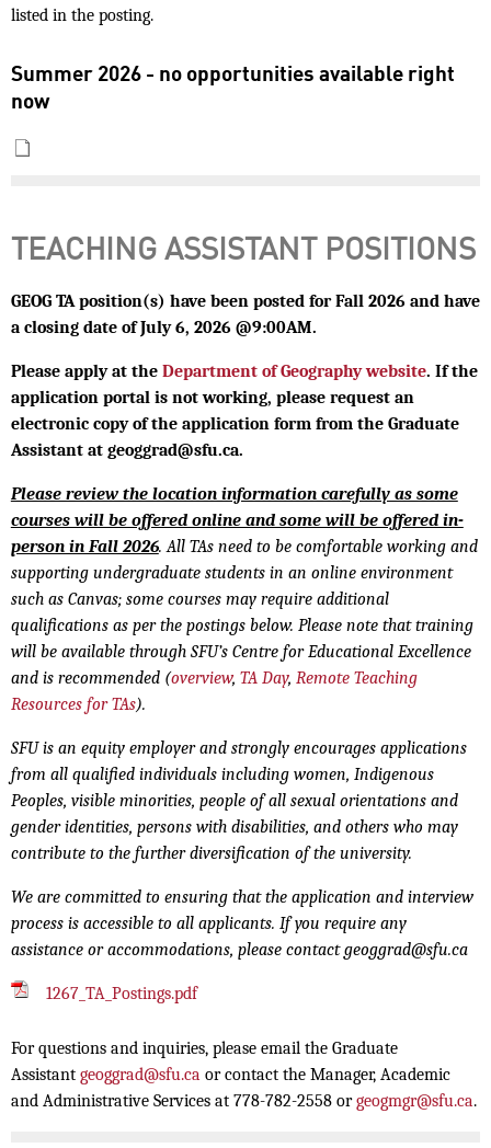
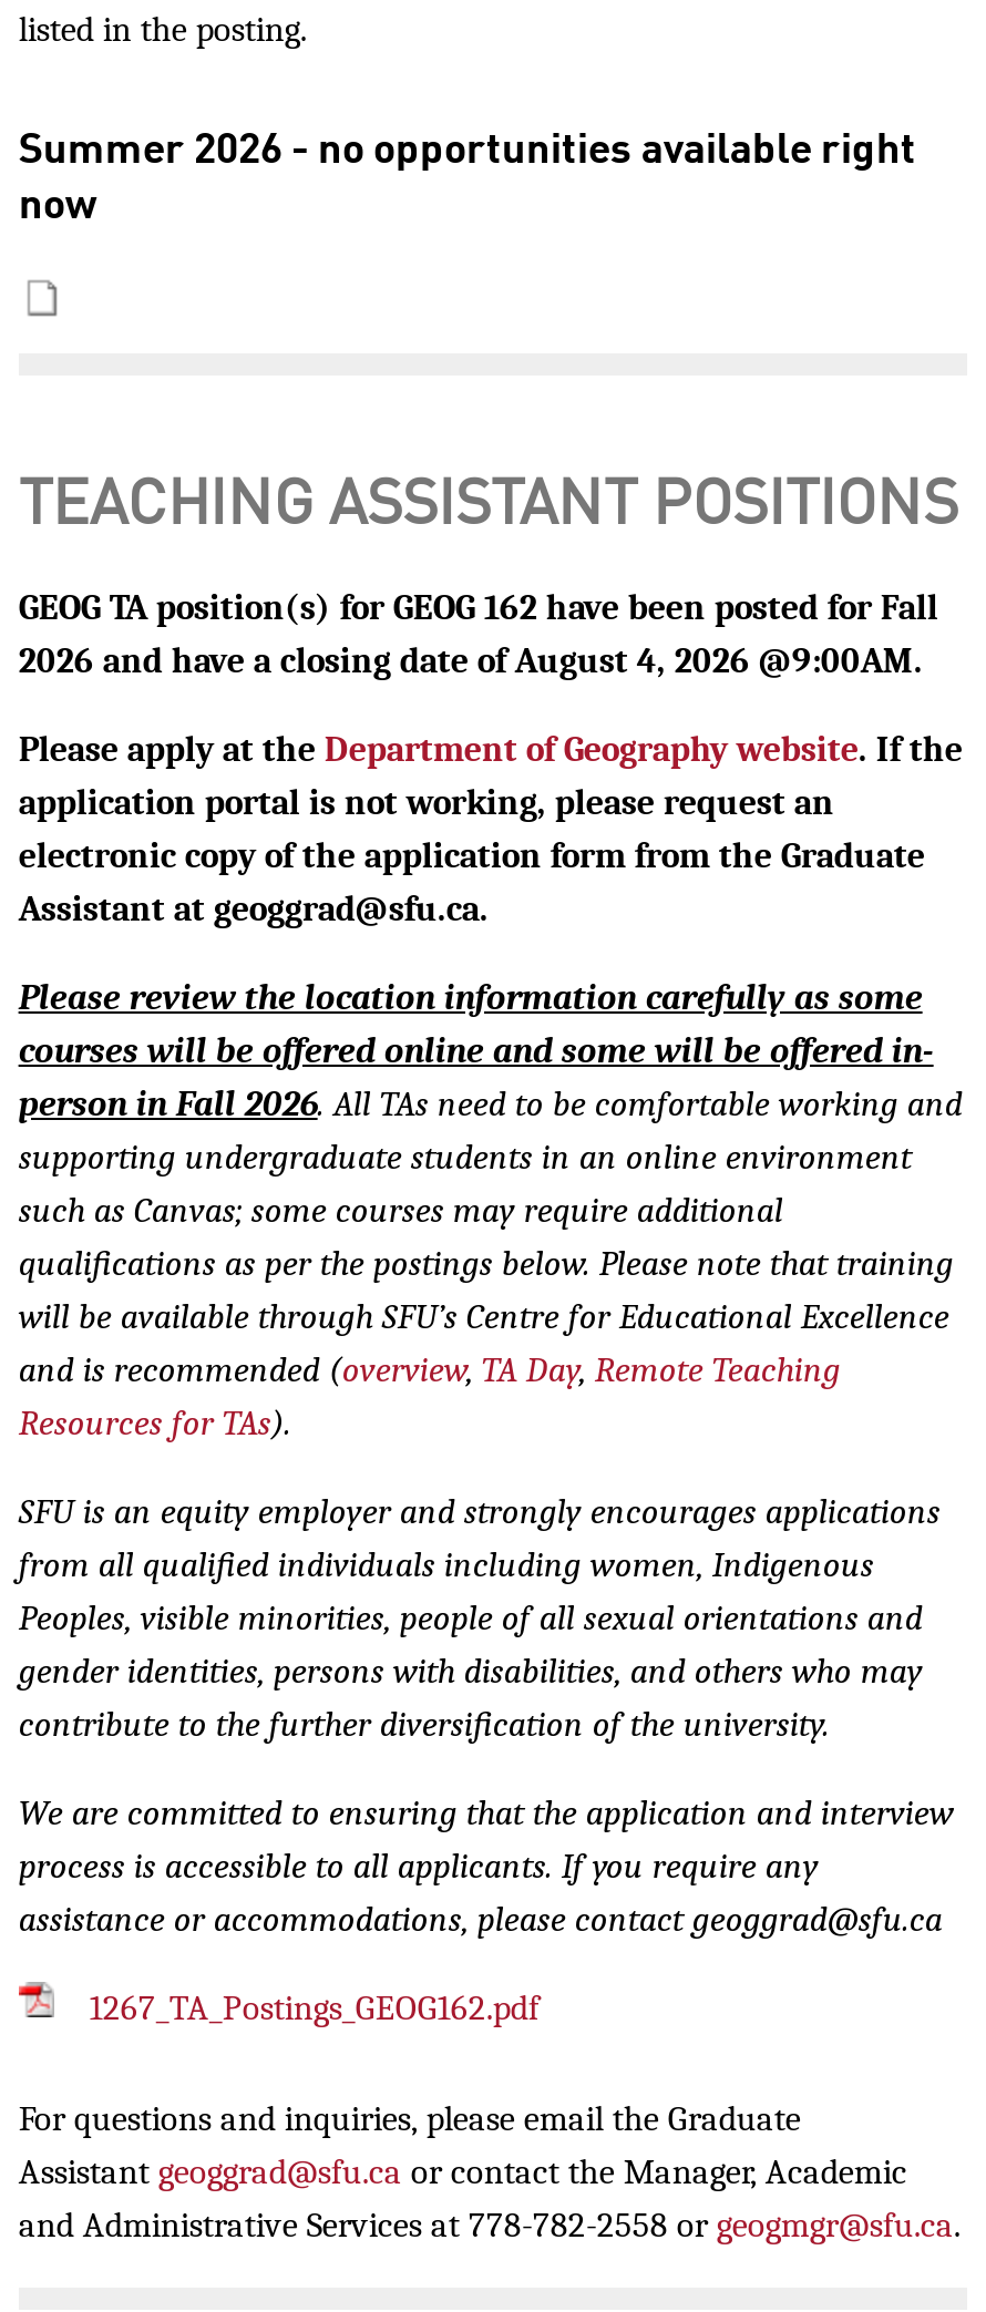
- GEOG TA position(s) have been posted for Fall 2026 and have
- a closing date of July 6, 2026 @9:00AM.
+ GEOG TA position(s) for GEOG 162 have been posted for Fall
+ 2026 and have a closing date of August 4, 2026 @9:00AM.

- 1267_TA_Postings.pdf
+ 1267_TA_Postings_GEOG162.pdf
